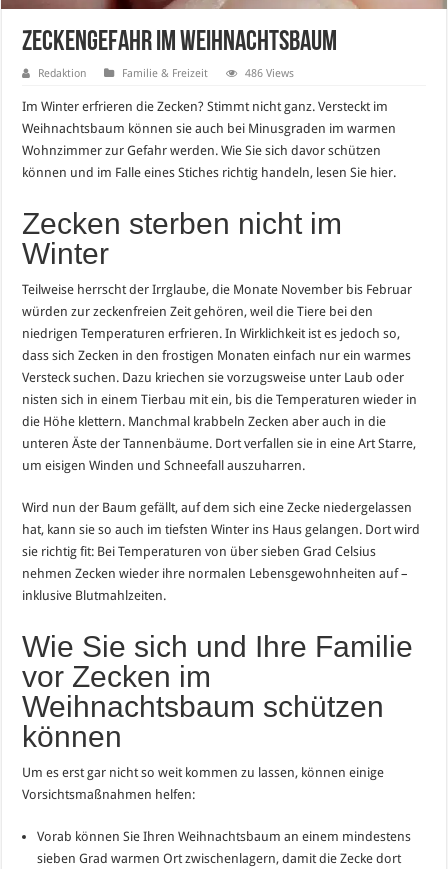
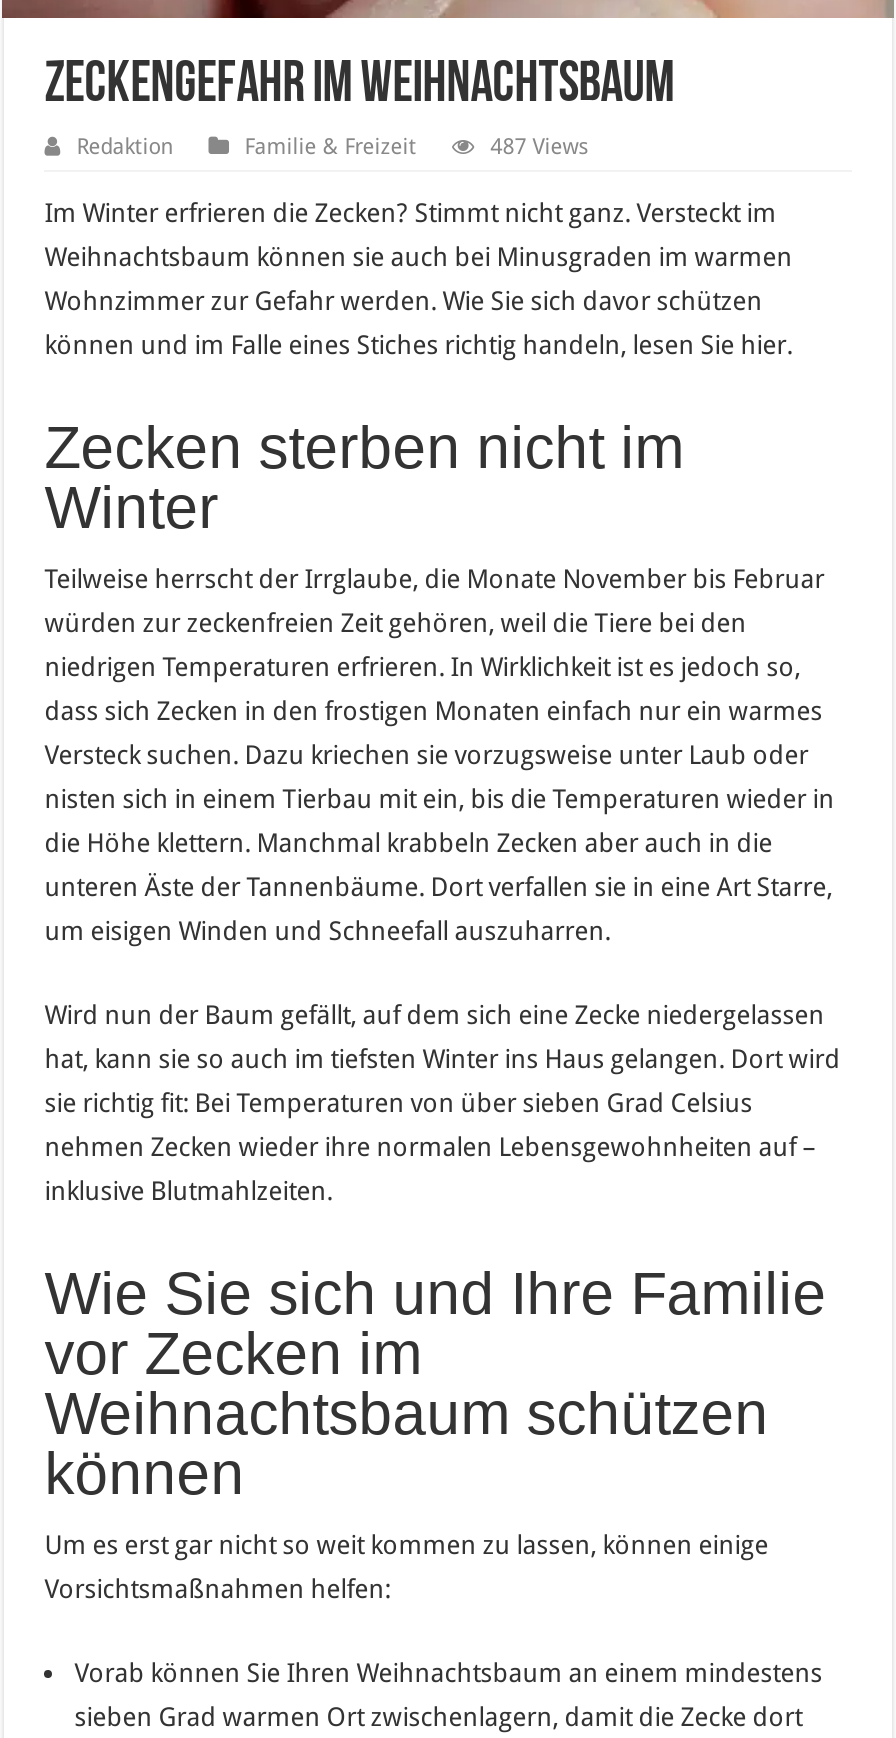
- 486 Views
+ 487 Views
